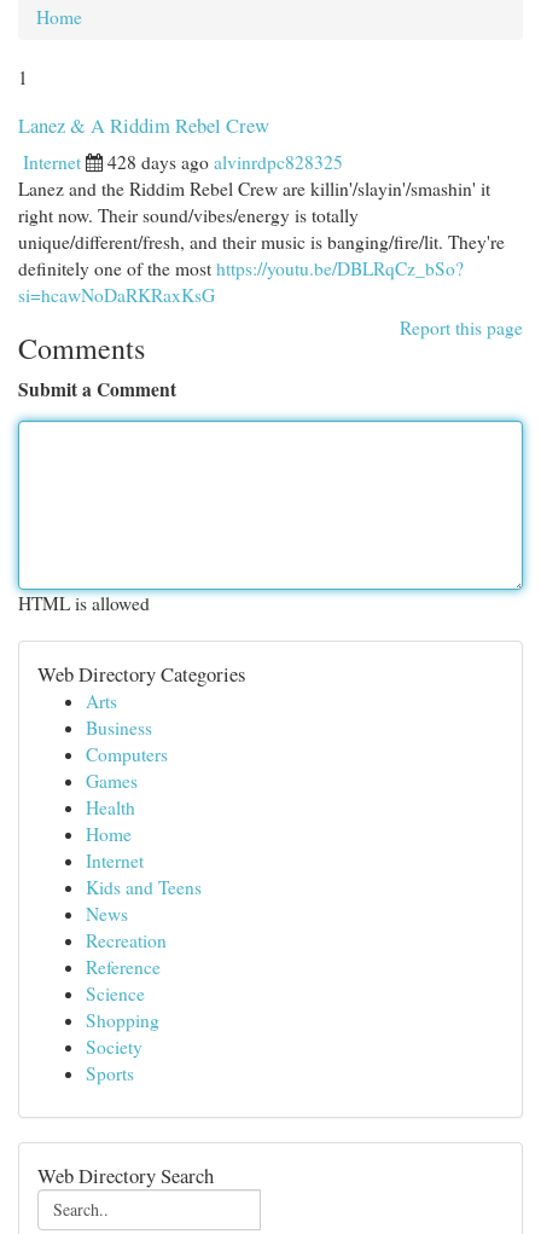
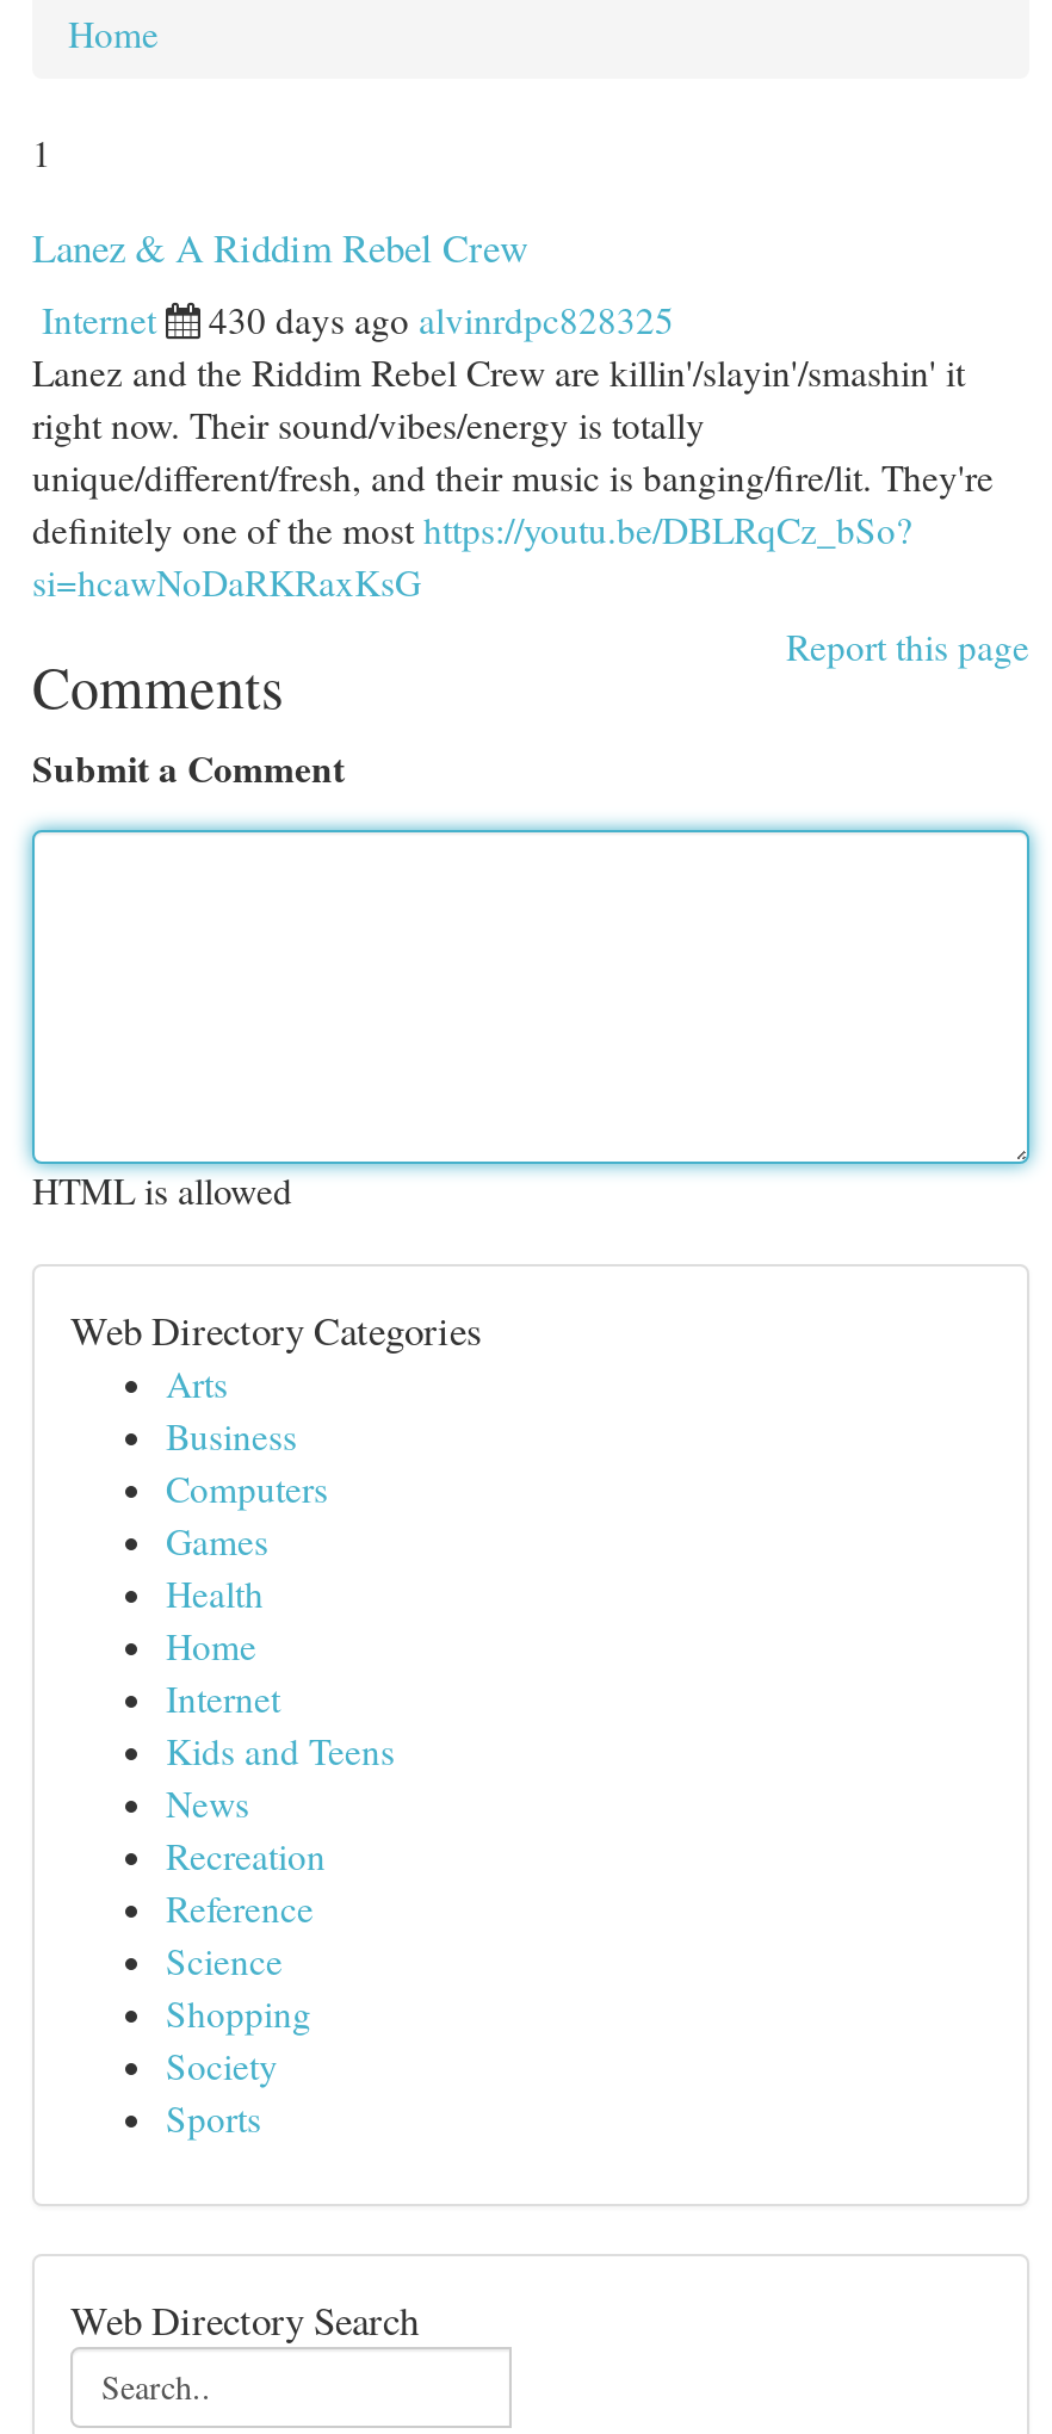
- 428 days ago alvinrdpc828325
+ 430 days ago alvinrdpc828325
